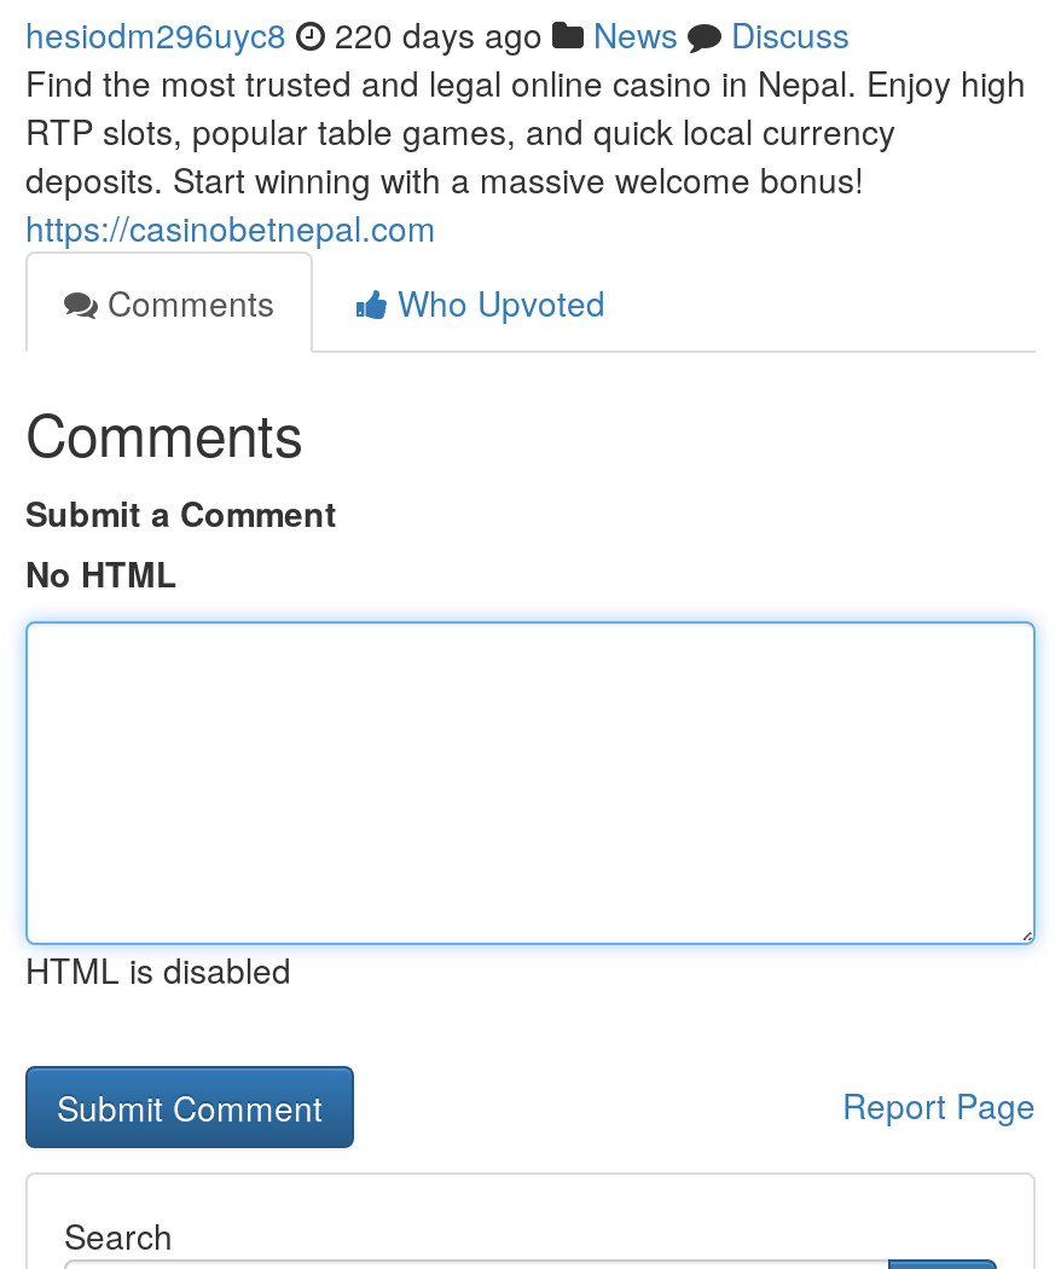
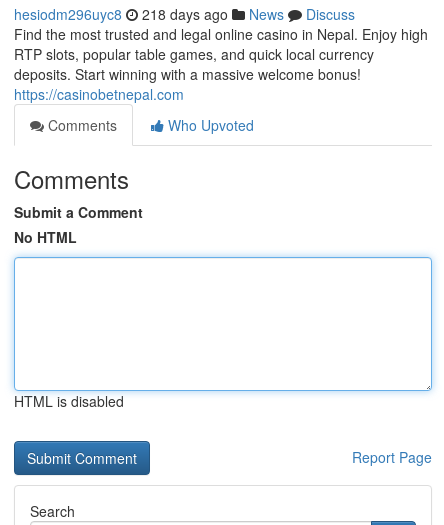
- hesiodm296uyc8 220 days ago News Discuss
+ hesiodm296uyc8 218 days ago News Discuss
